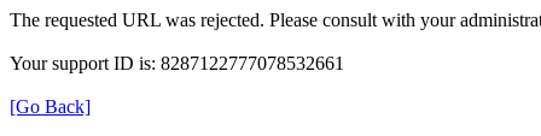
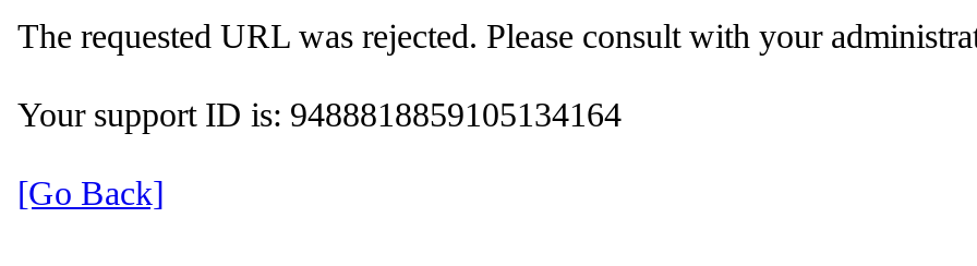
- Your support ID is: 8287122777078532661
+ Your support ID is: 9488818859105134164
